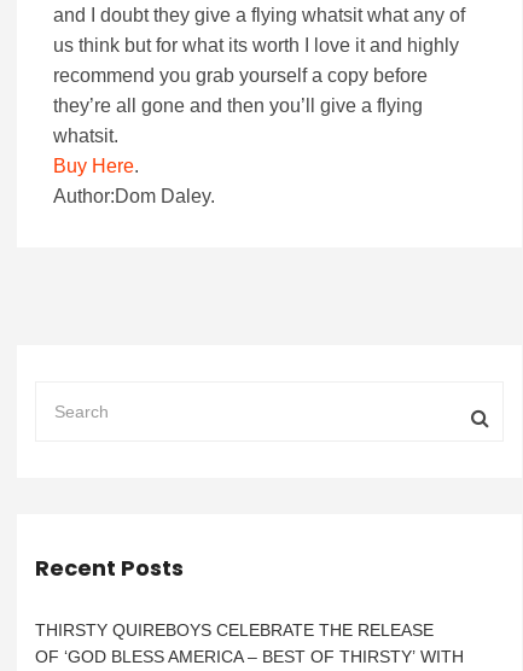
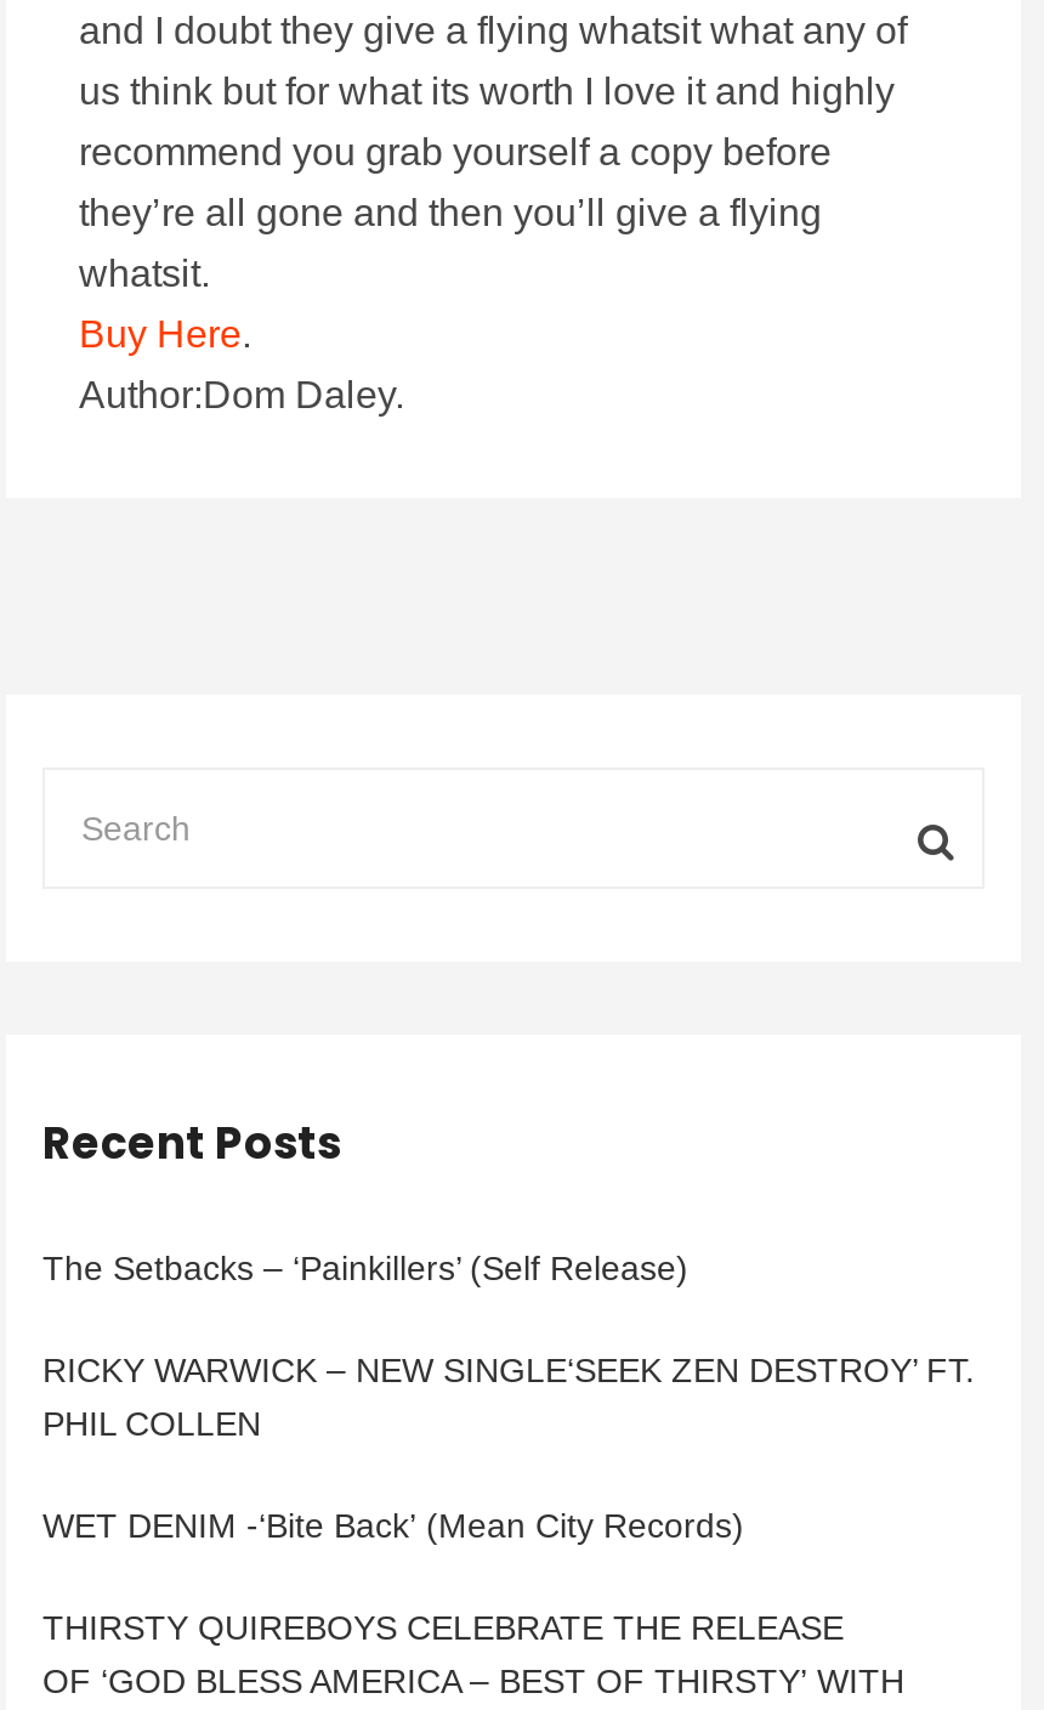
+ The Setbacks – ‘Painkillers’ (Self Release)
+ RICKY WARWICK – NEW SINGLE‘SEEK ZEN DESTROY’ FT.
+ PHIL COLLEN
+ WET DENIM -‘Bite Back’ (Mean City Records)
